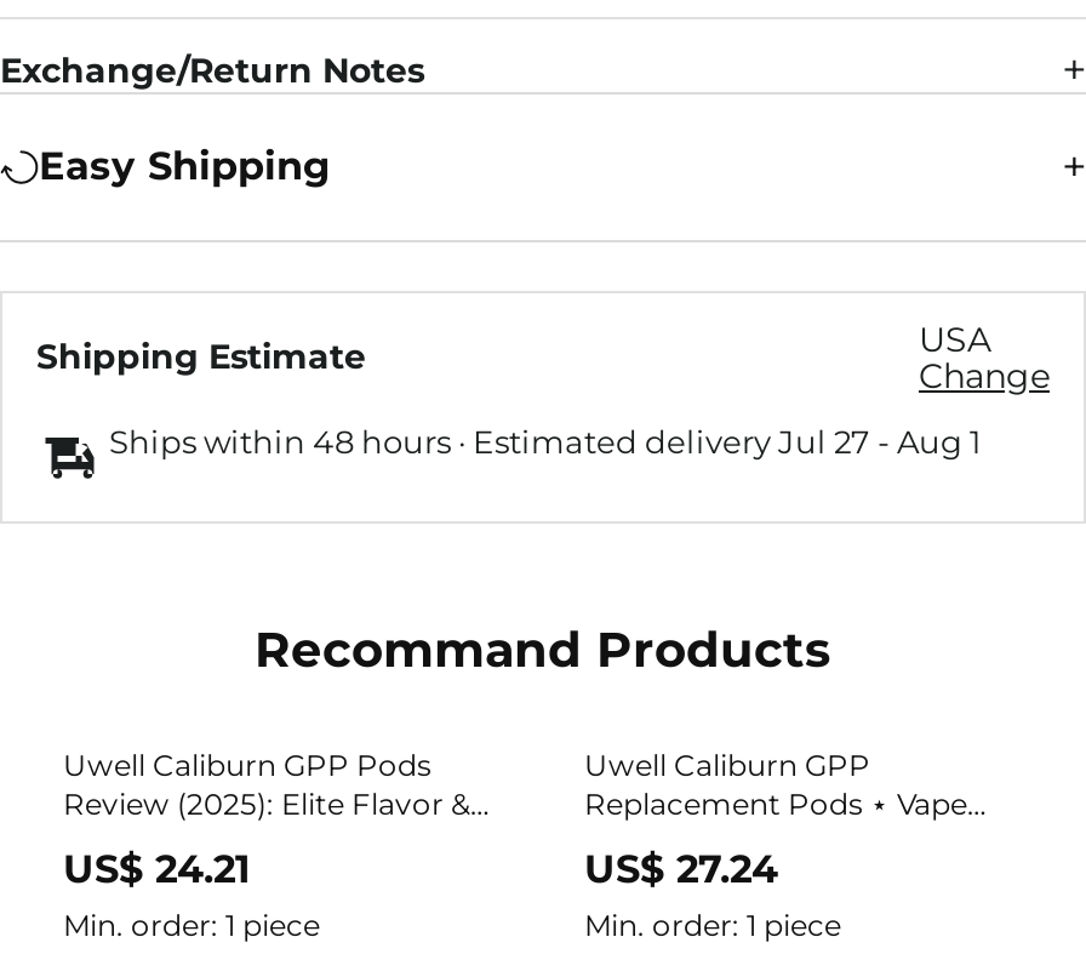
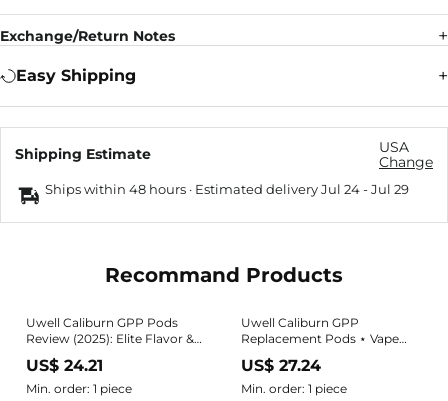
- Ships within 48 hours · Estimated delivery Jul 27 - Aug 1
+ Ships within 48 hours · Estimated delivery Jul 24 - Jul 29
